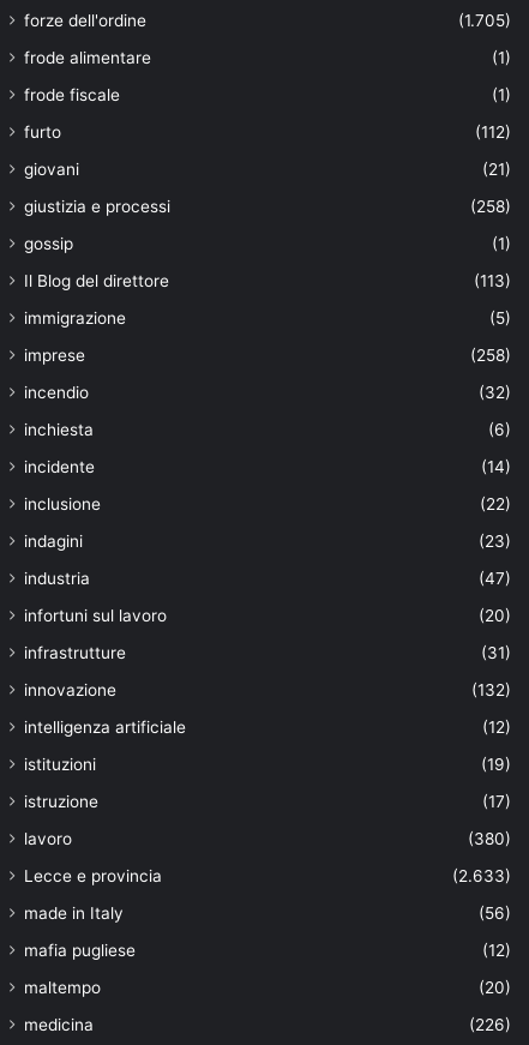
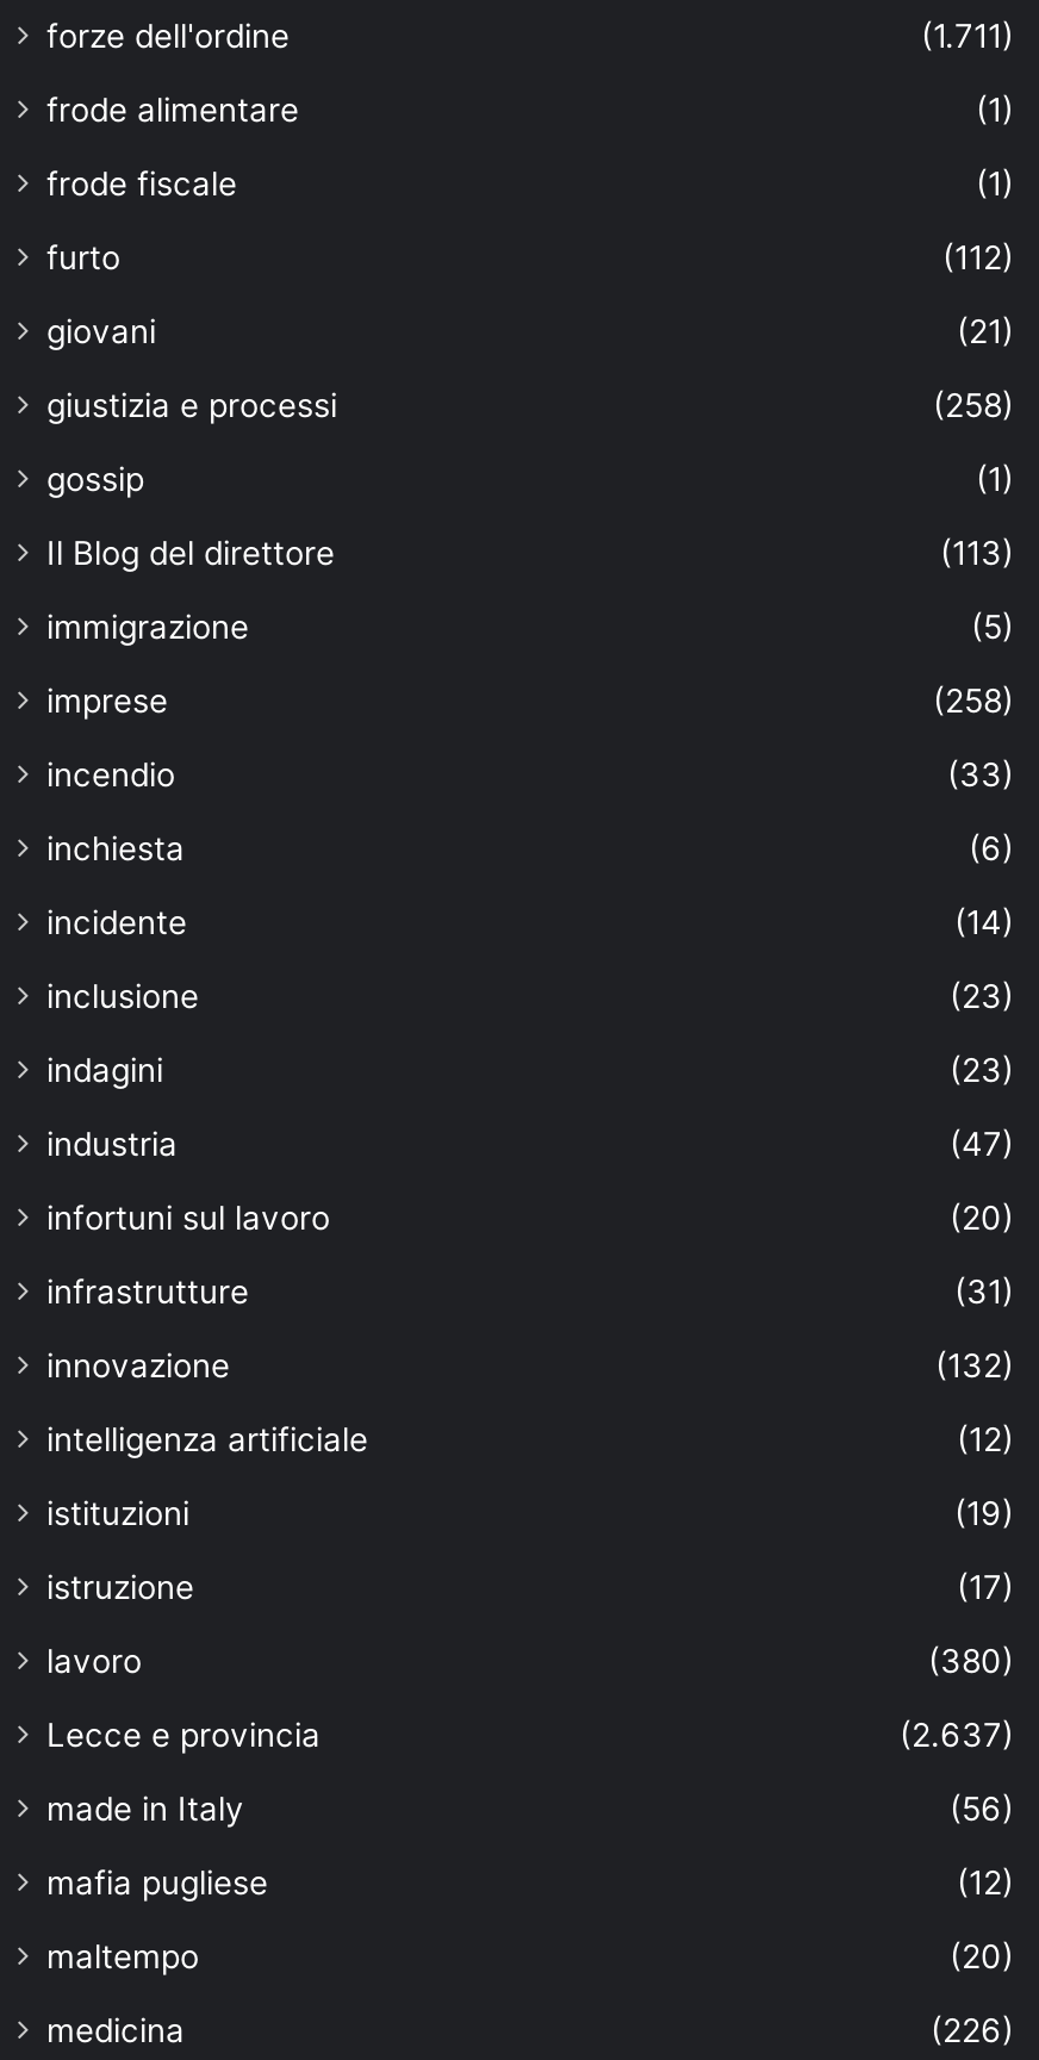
- (1.705)
+ (1.711)

- (32)
+ (33)

- (22)
+ (23)

- (2.633)
+ (2.637)
